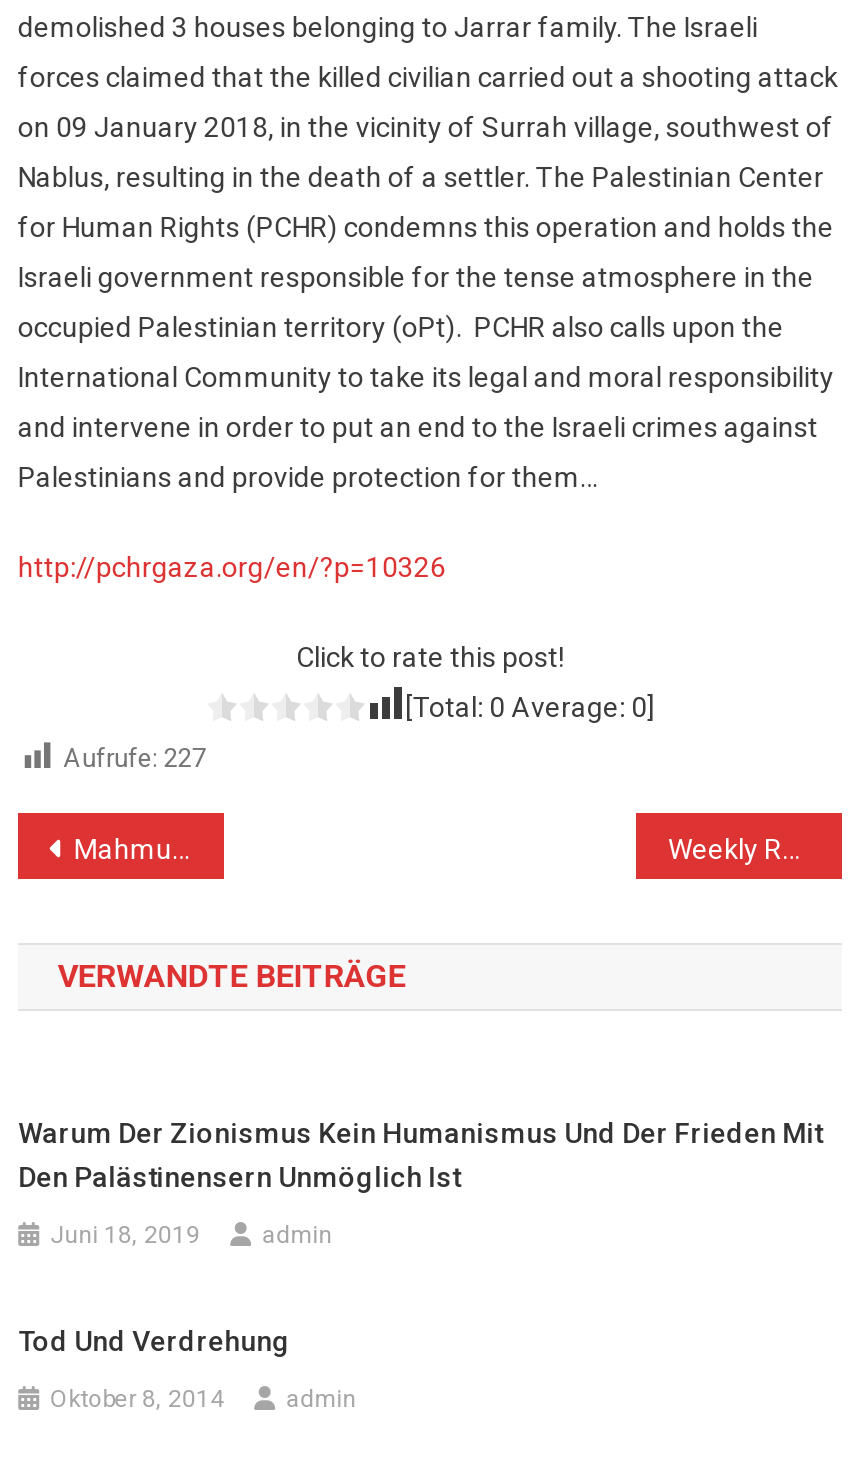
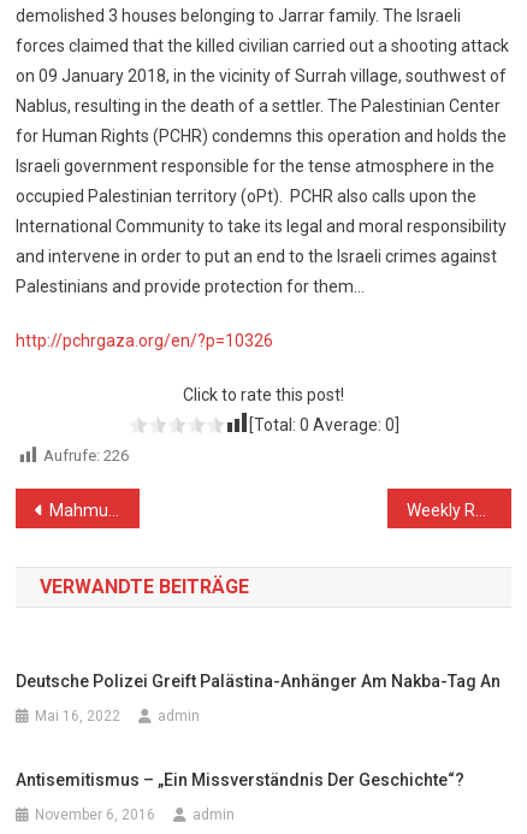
- Aufrufe: 227
+ Aufrufe: 226

- Warum Der Zionismus Kein Humanismus Und Der Frieden Mit
- Den Palästinensern Unmöglich Ist
+ Deutsche Polizei Greift Palästina-Anhänger Am Nakba-Tag An

- Juni 18, 2019
+ Mai 16, 2022

- Tod Und Verdrehung
+ Antisemitismus – „ein Missverständnis Der Geschichte“?

- Oktober 8, 2014
+ November 6, 2016
